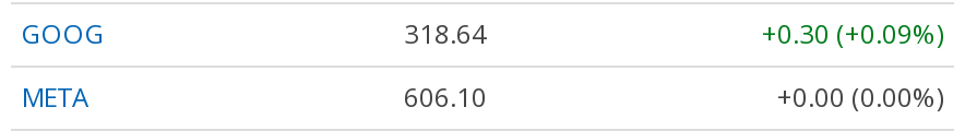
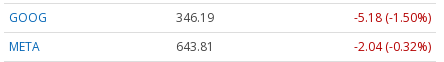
- 318.64
+ 346.19

- +0.30 (+0.09%)
+ -5.18 (-1.50%)

- 606.10
+ 643.81

- +0.00 (0.00%)
+ -2.04 (-0.32%)
